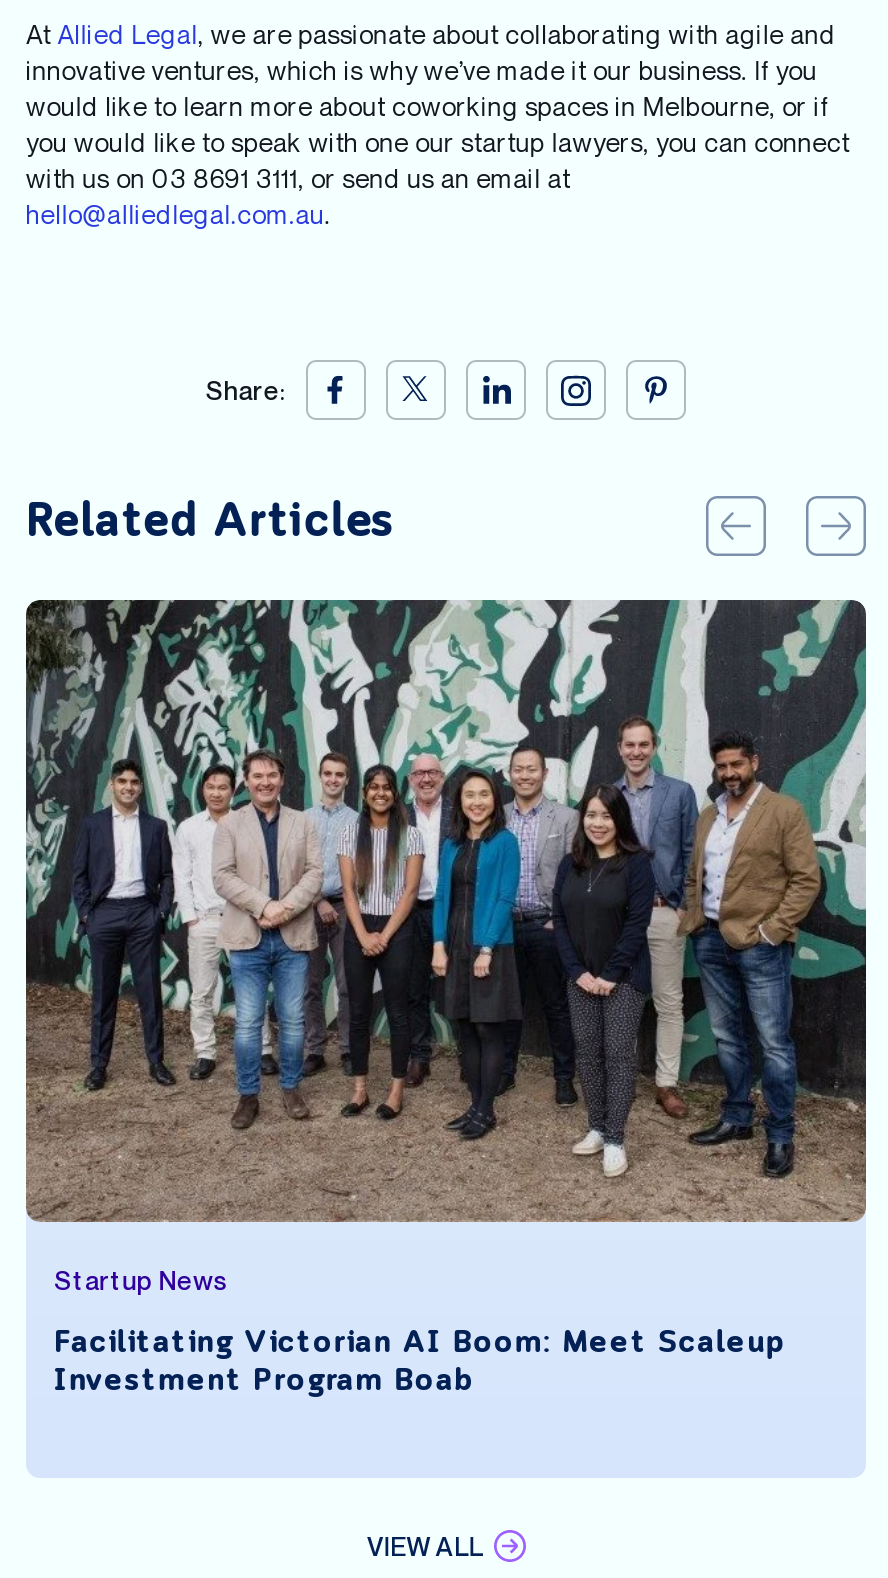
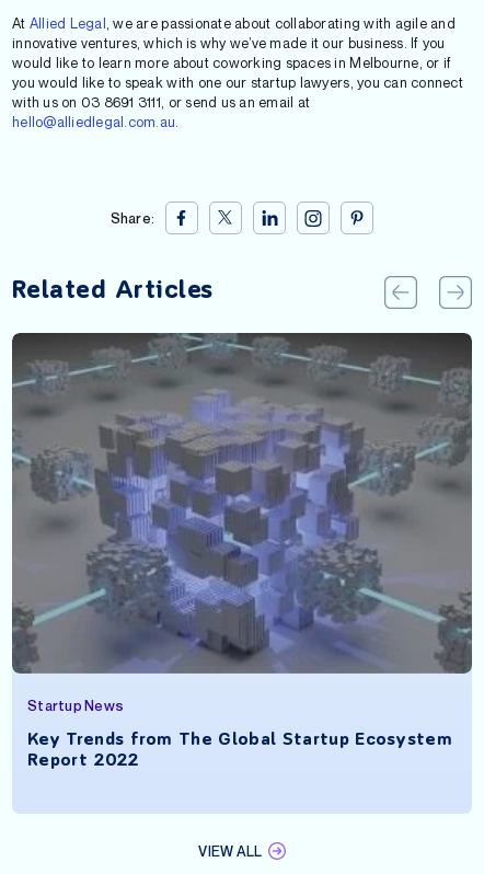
- [image]
+ [image]

- Facilitating Victorian AI Boom: Meet Scaleup
- Investment Program Boab
+ Key Trends from The Global Startup Ecosystem
+ Report 2022
